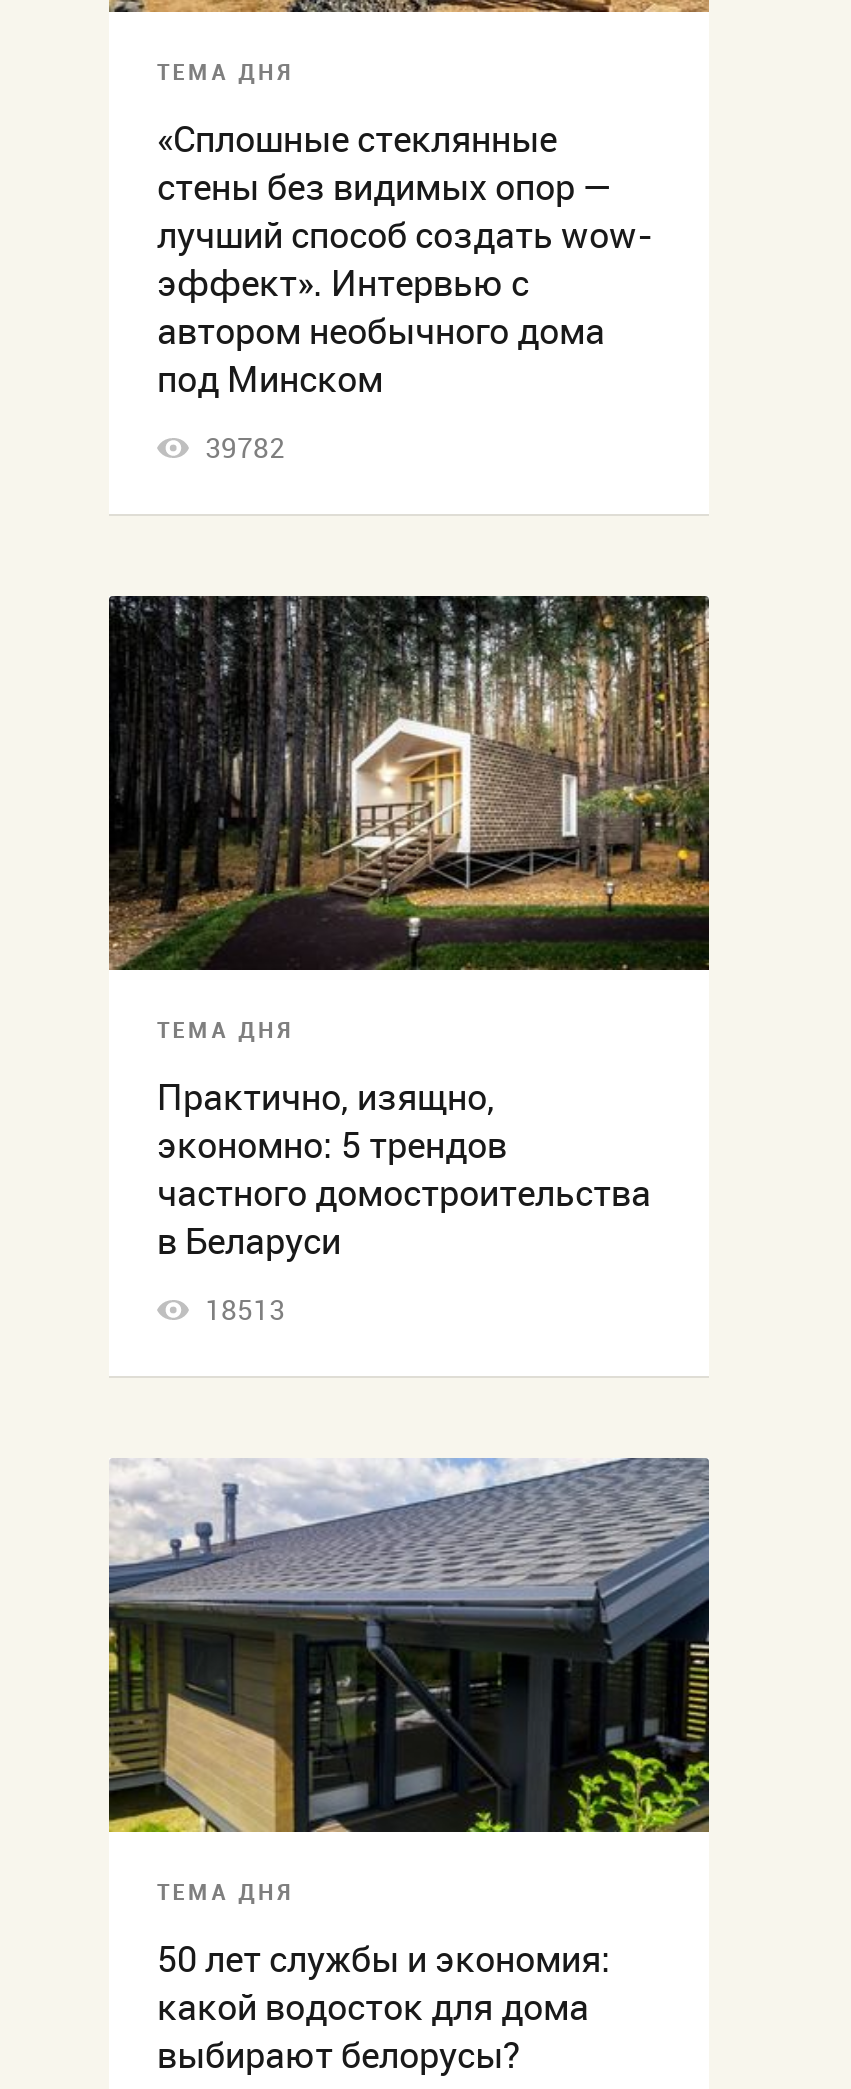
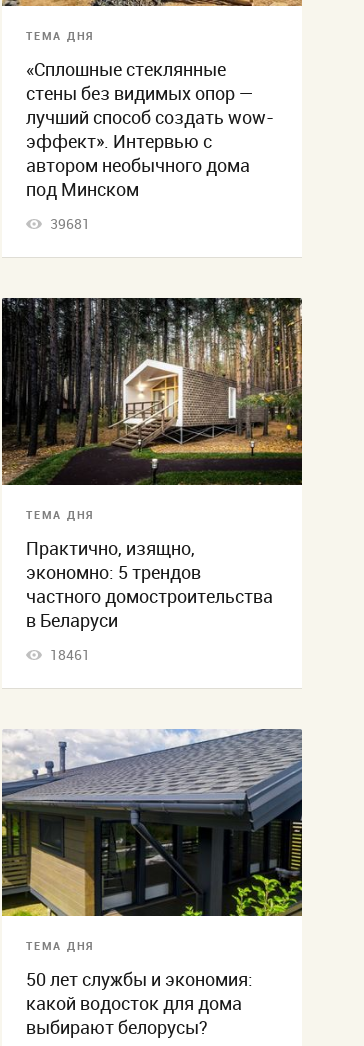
- 39782
+ 39681

- 18513
+ 18461
